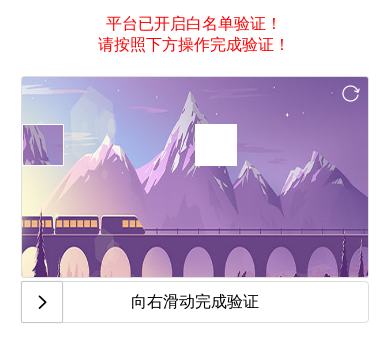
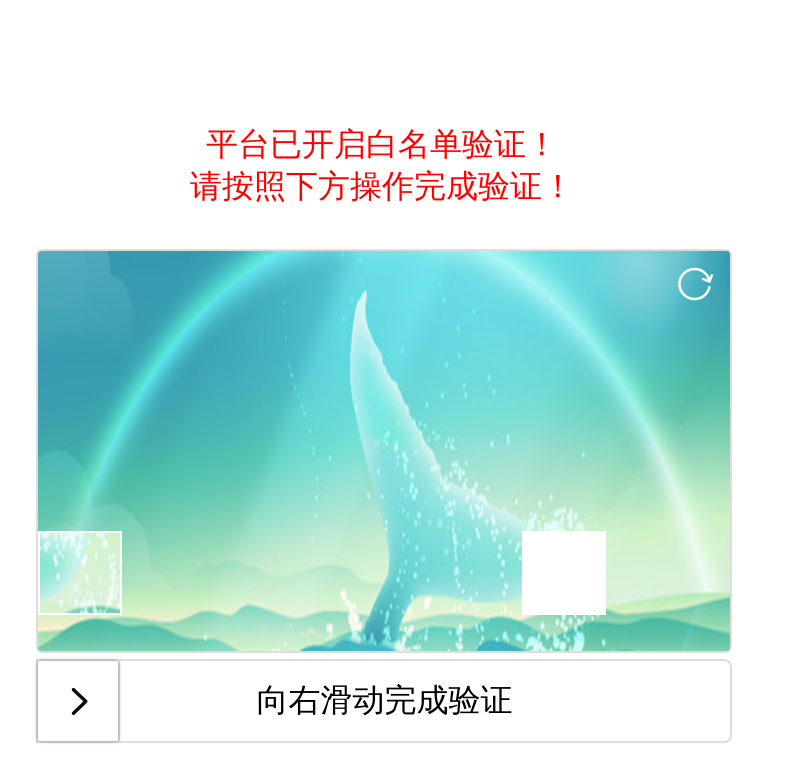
- [image]
+ [image]
